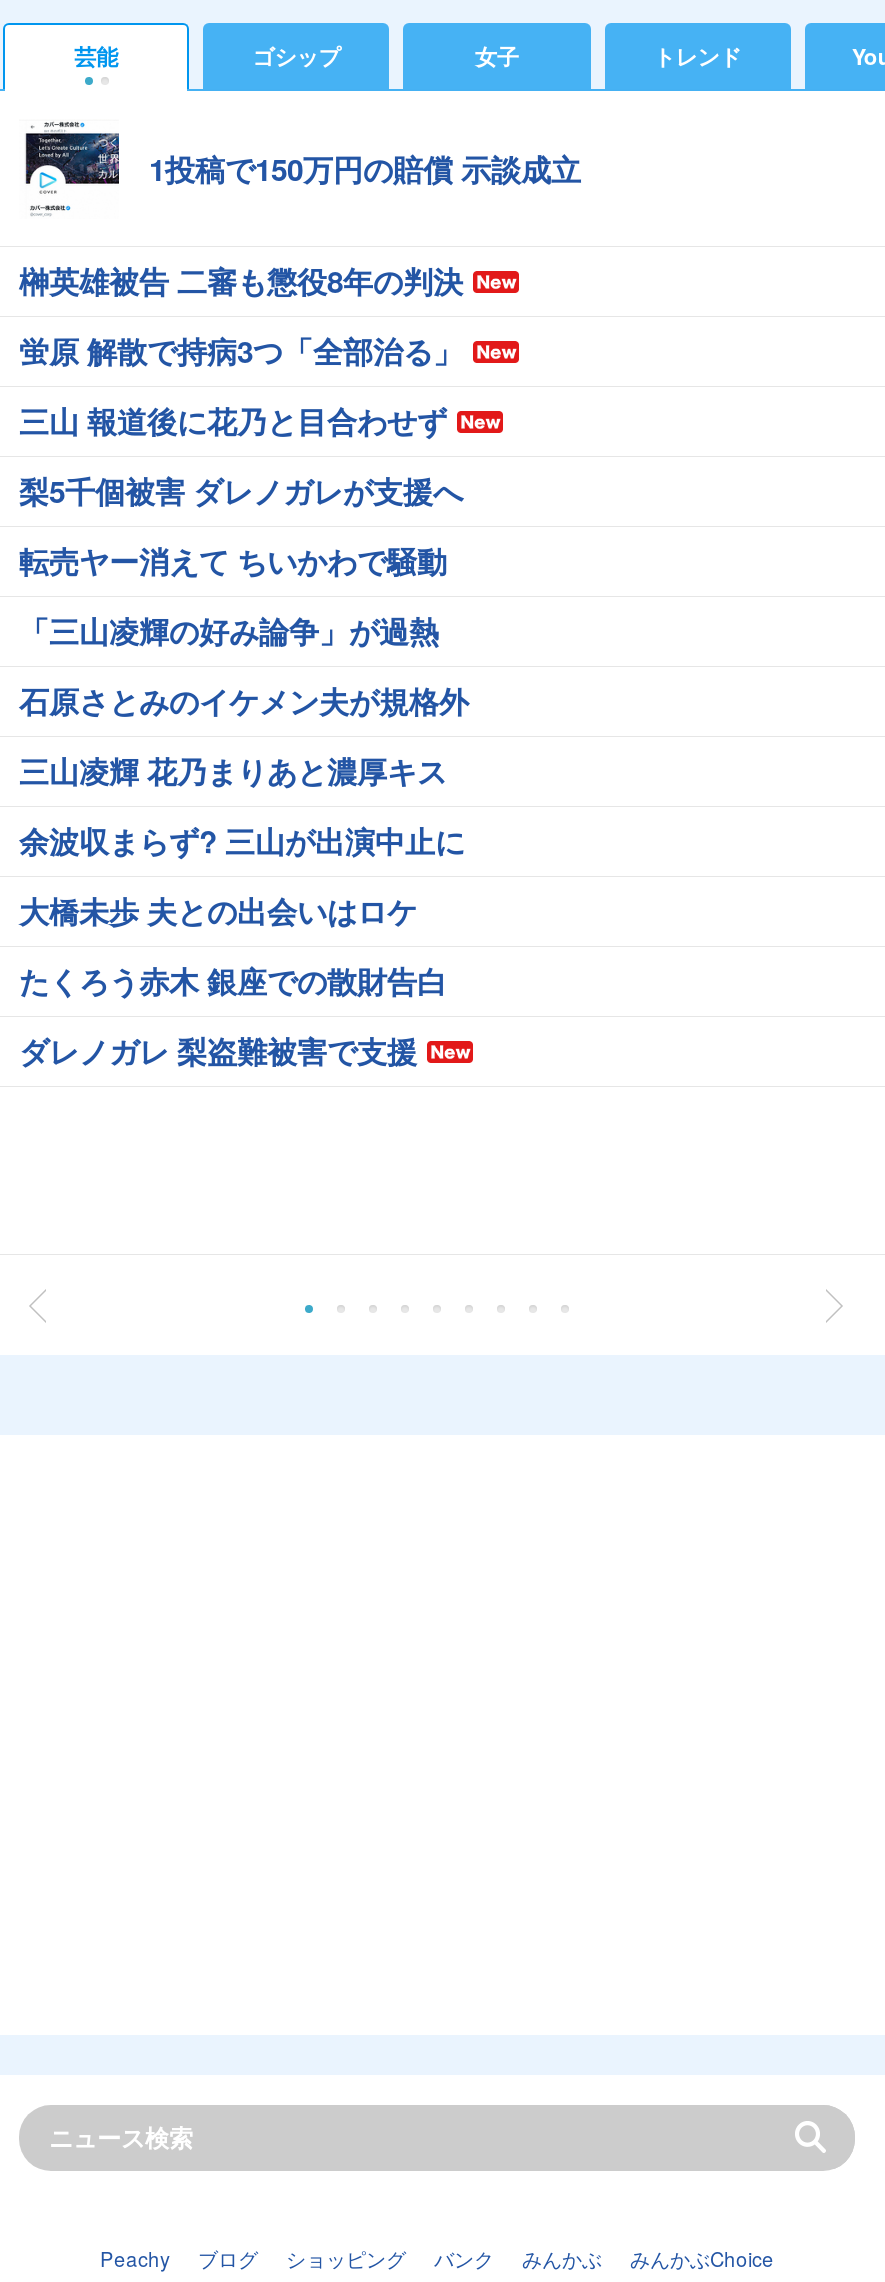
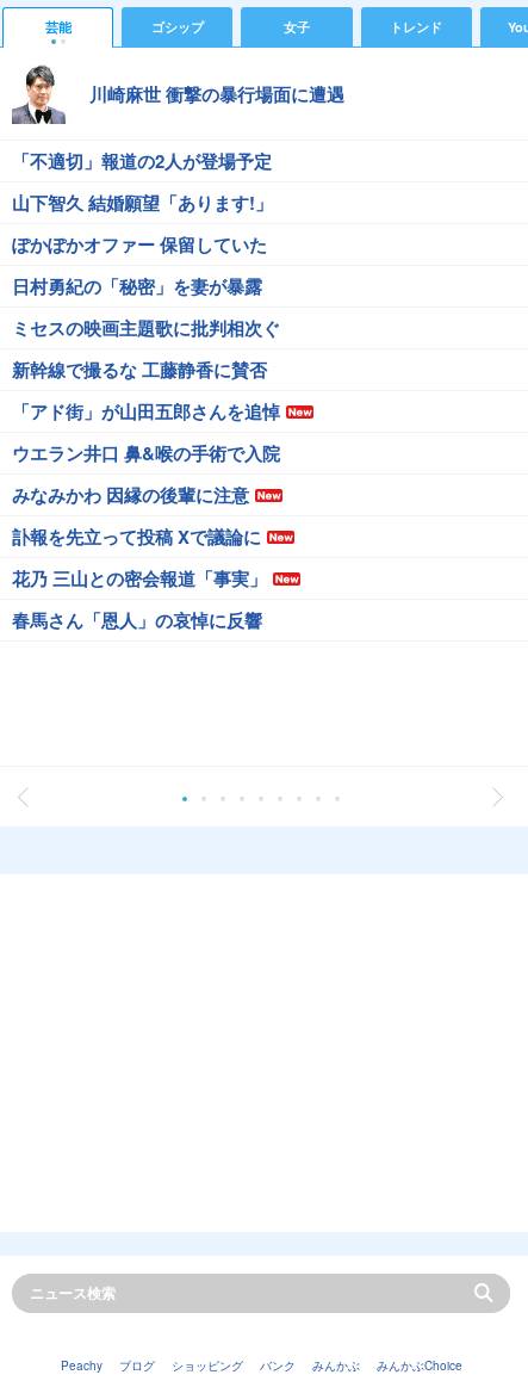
- [image]
- 1投稿で150万円の賠償 示談成立
+ [image]
+ 川崎麻世 衝撃の暴行場面に遭遇

- 榊英雄被告 二審も懲役8年の判決
+ 「不適切」報道の2人が登場予定

- 蛍原 解散で持病3つ「全部治る」
+ 山下智久 結婚願望「あります!」

- 三山 報道後に花乃と目合わせず
+ ぽかぽかオファー 保留していた

- 梨5千個被害 ダレノガレが支援へ
+ 日村勇紀の「秘密」を妻が暴露

- 転売ヤー消えて ちいかわで騒動
+ ミセスの映画主題歌に批判相次ぐ

- 「三山凌輝の好み論争」が過熱
+ 新幹線で撮るな 工藤静香に賛否

- 石原さとみのイケメン夫が規格外
+ 「アド街」が山田五郎さんを追悼

- 三山凌輝 花乃まりあと濃厚キス
+ ウエラン井口 鼻&喉の手術で入院

- 余波収まらず? 三山が出演中止に
+ みなみかわ 因縁の後輩に注意

- 大橋未歩 夫との出会いはロケ
+ 訃報を先立って投稿 Xで議論に

- たくろう赤木 銀座での散財告白
+ 花乃 三山との密会報道「事実」

- ダレノガレ 梨盗難被害で支援
+ 春馬さん「恩人」の哀悼に反響
